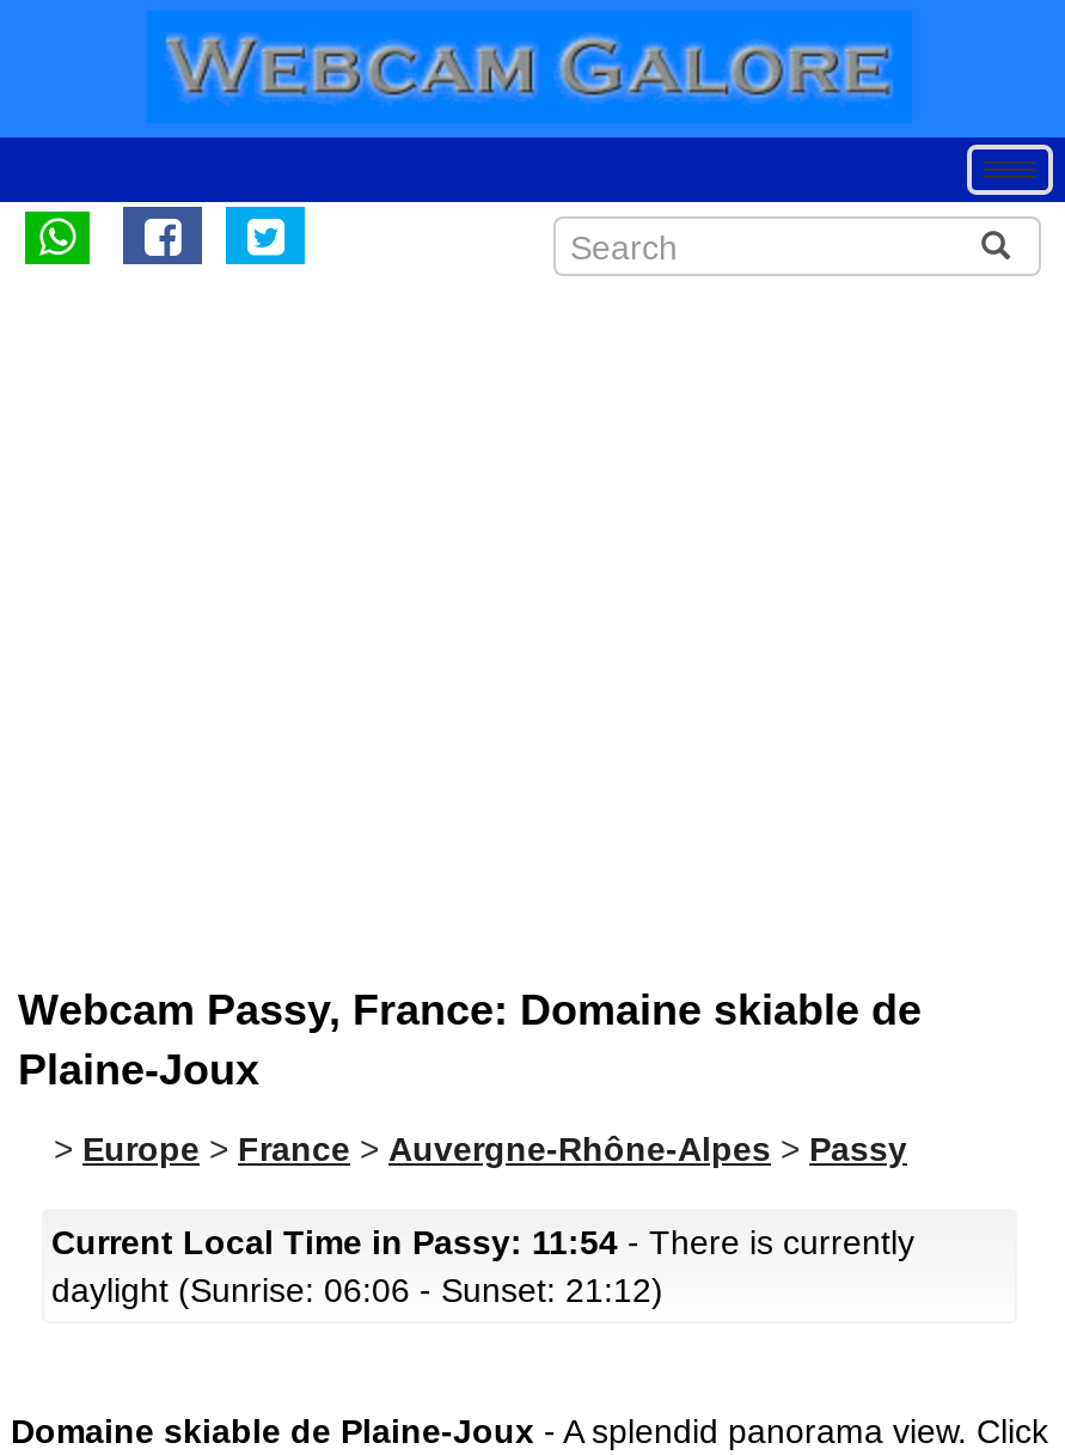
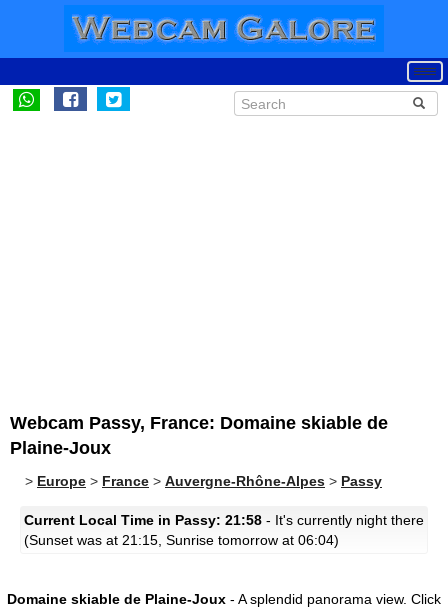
- Current Local Time in Passy: 11:54 - There is currently
- daylight (Sunrise: 06:06 - Sunset: 21:12)
+ Current Local Time in Passy: 21:58 - It's currently night there
+ (Sunset was at 21:15, Sunrise tomorrow at 06:04)
